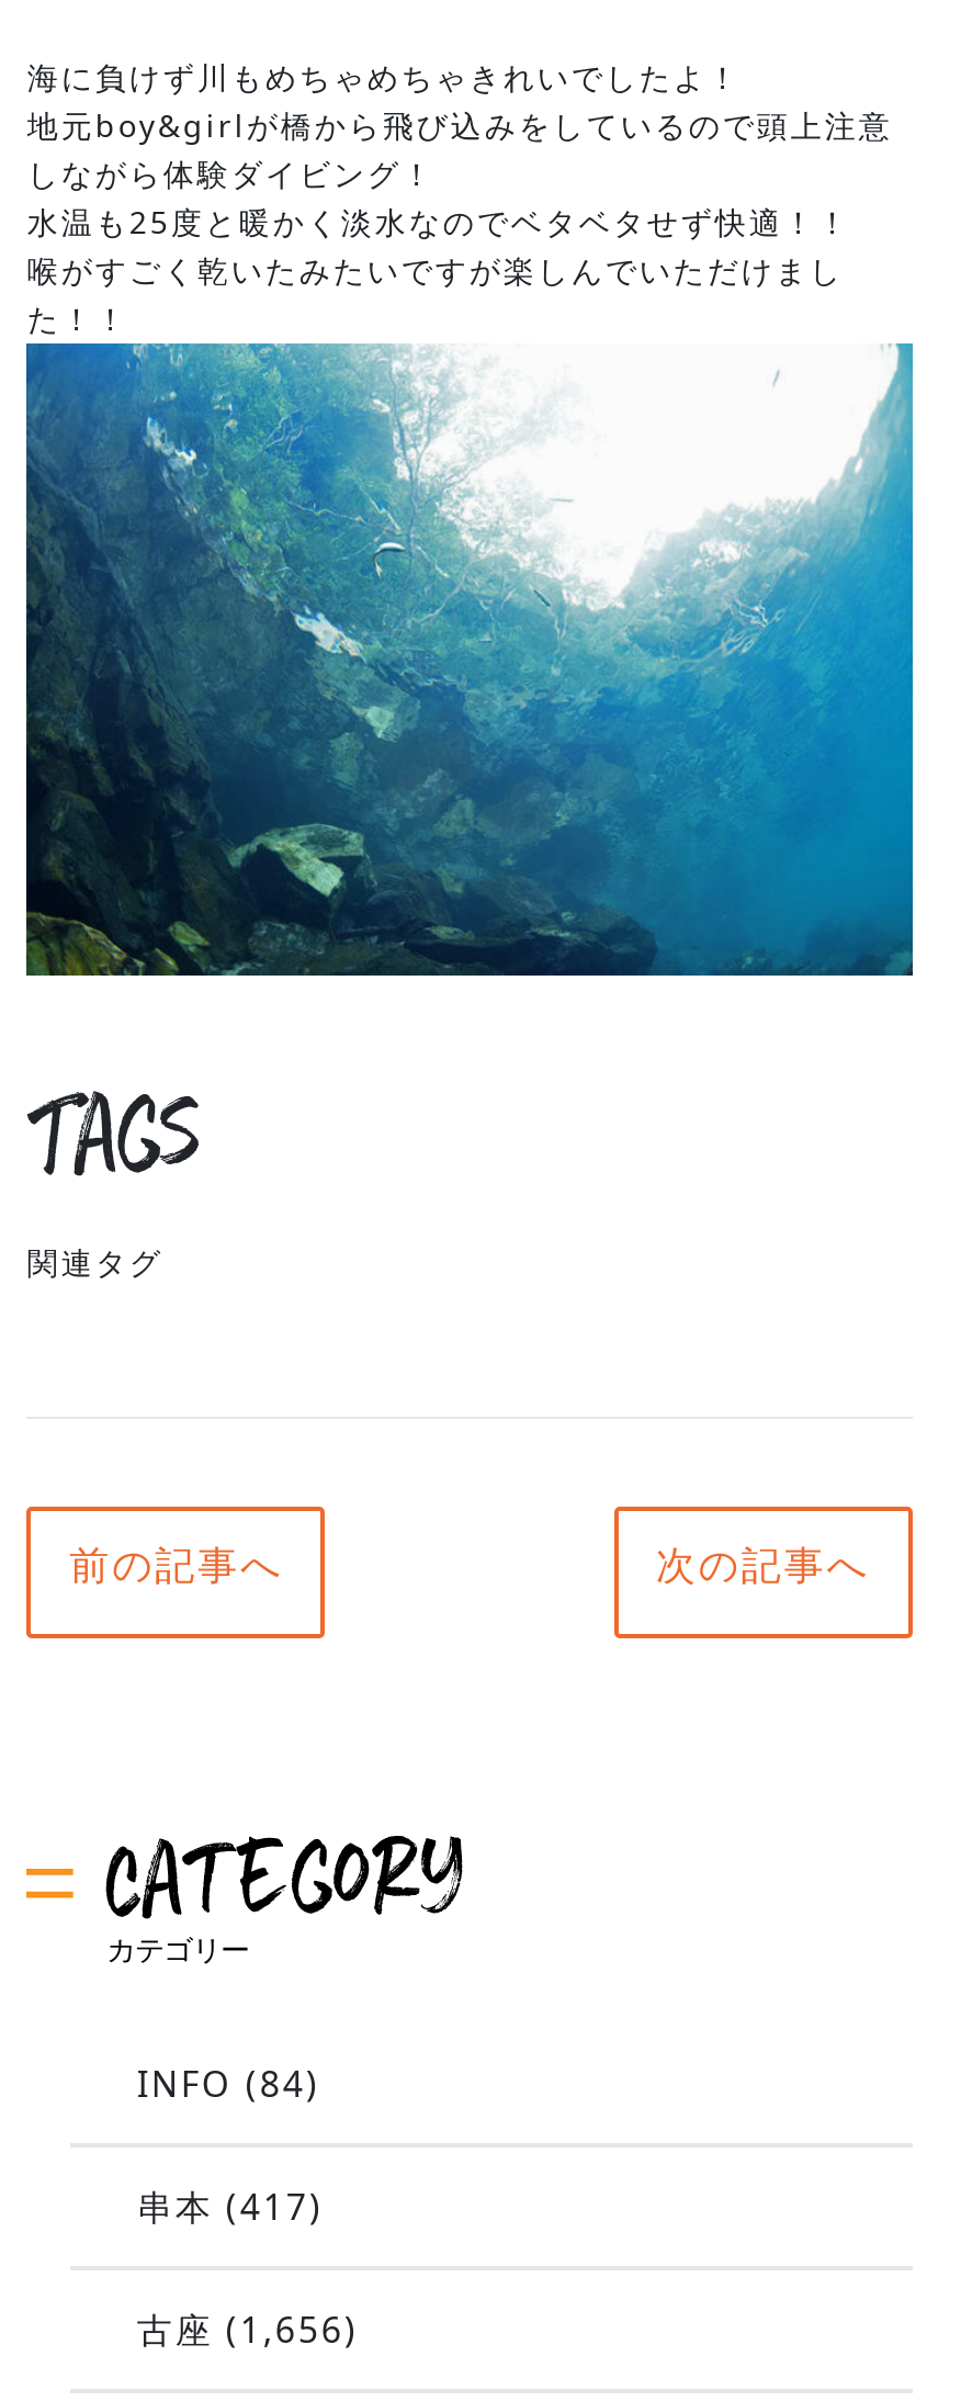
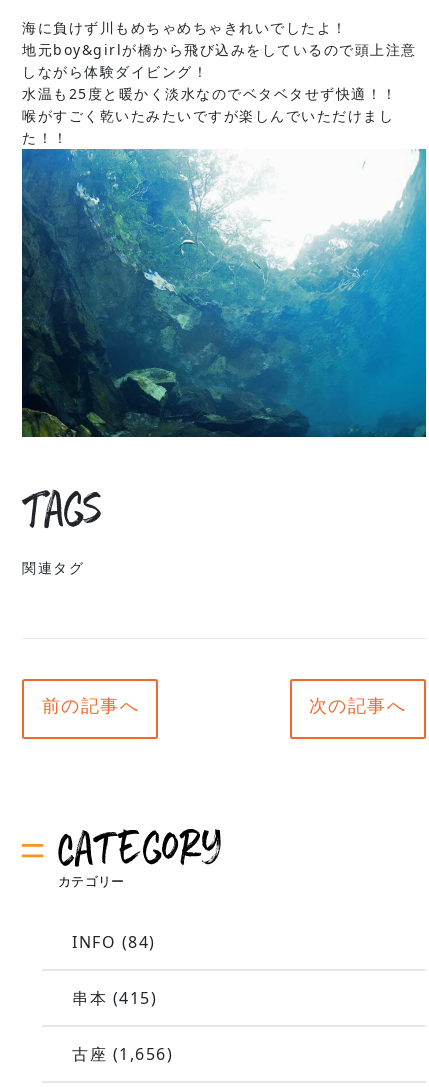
- 串本(417)
+ 串本(415)
